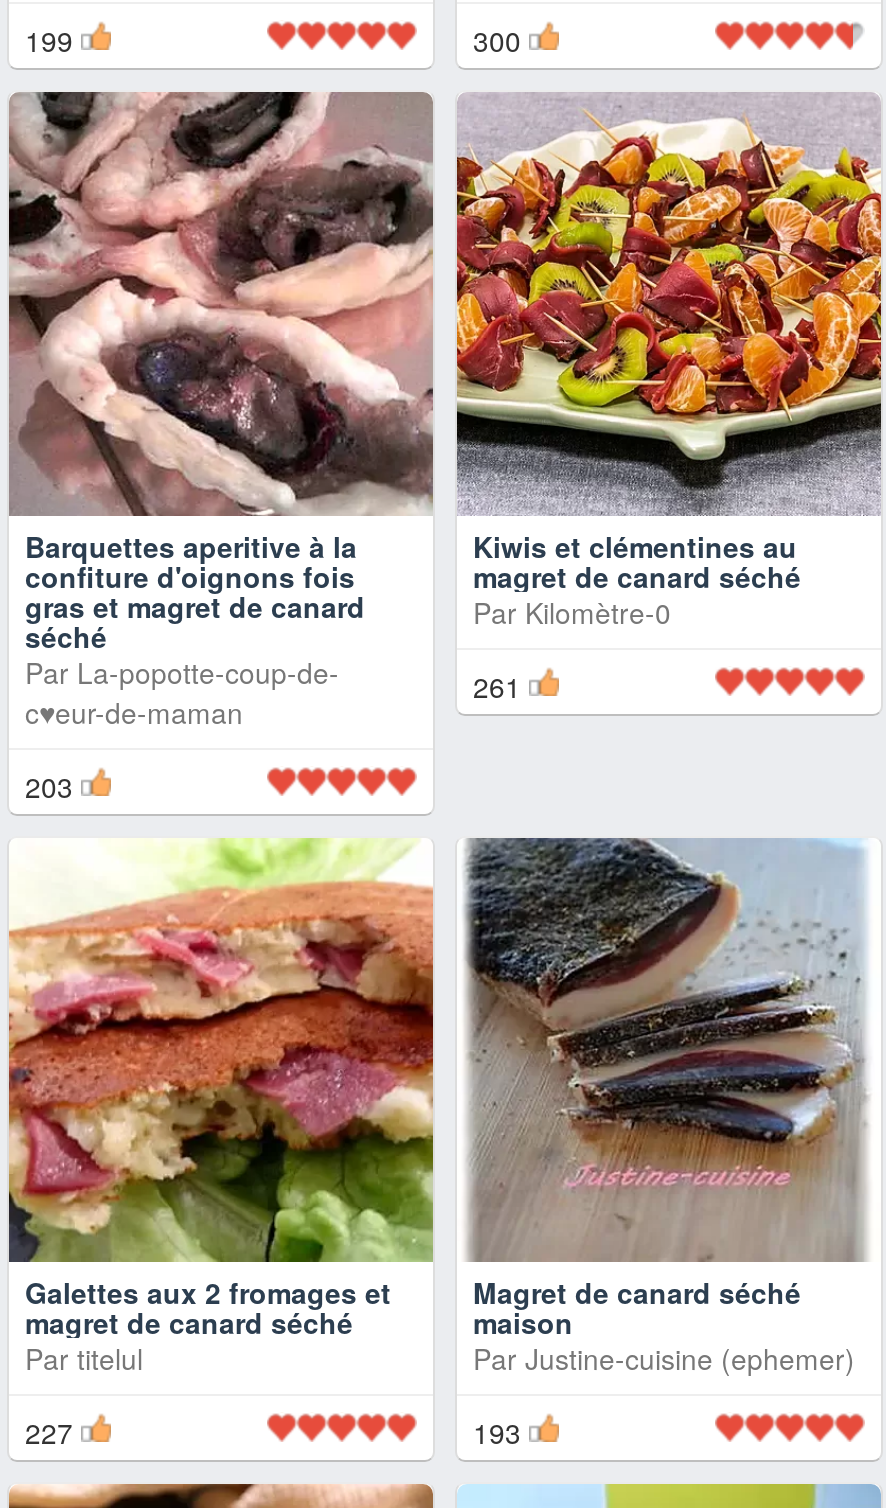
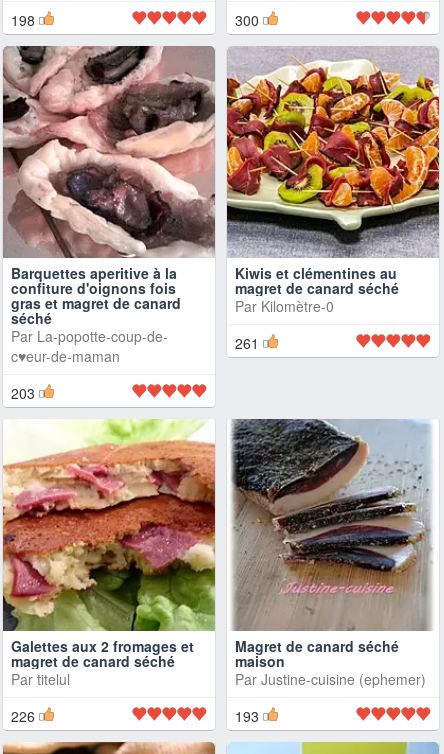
- 199
+ 198

- 227
+ 226
